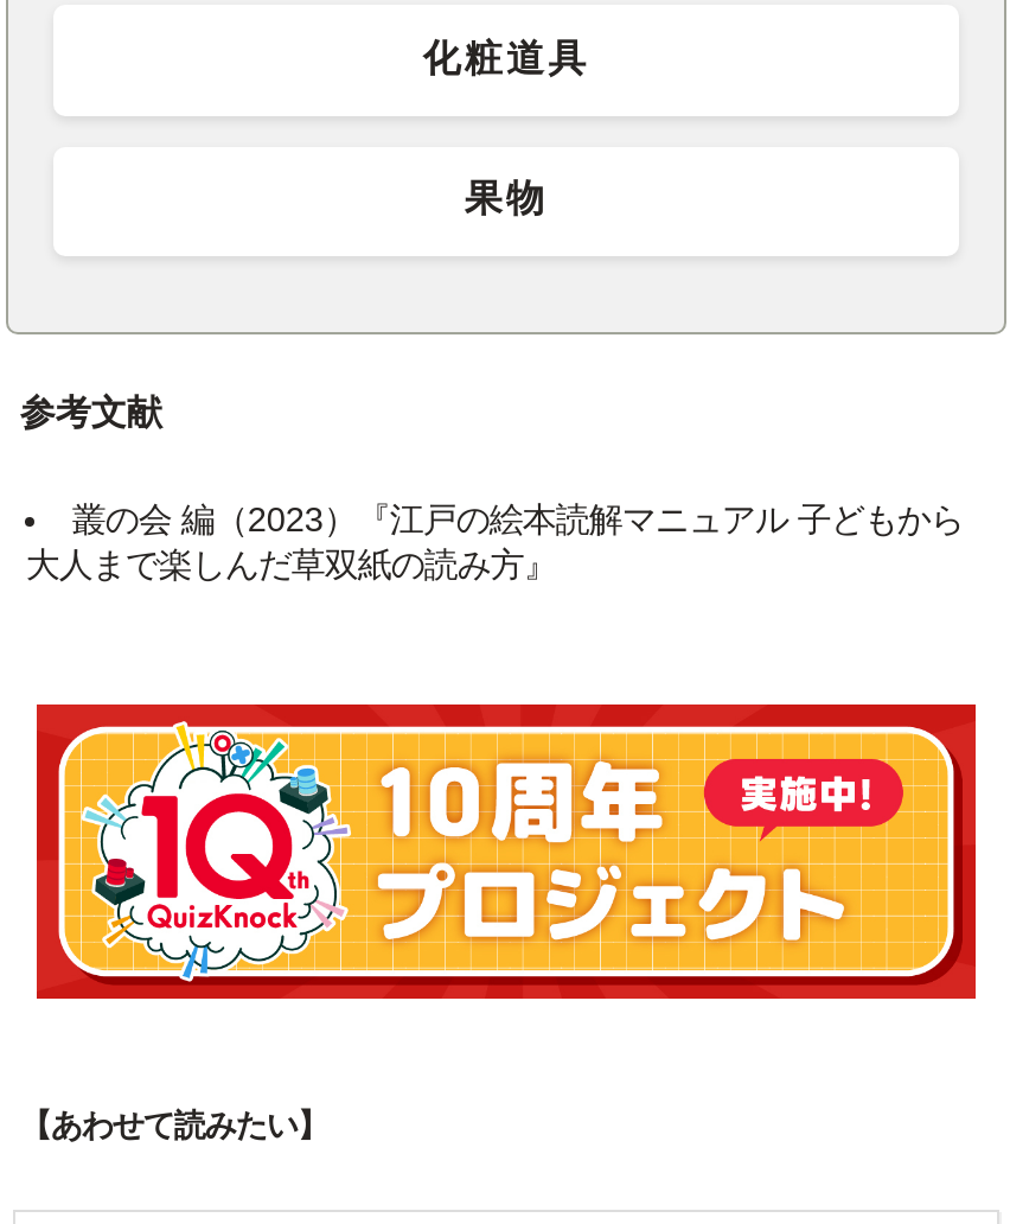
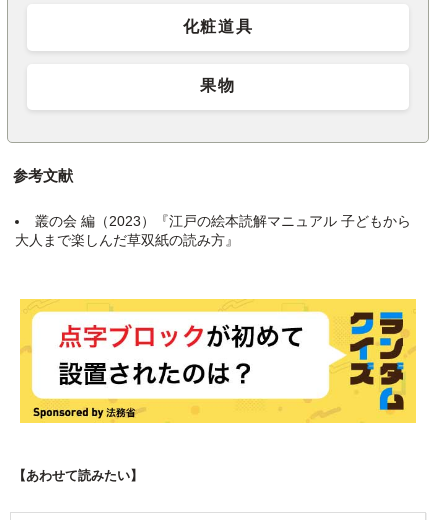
- [image]
+ [image]
